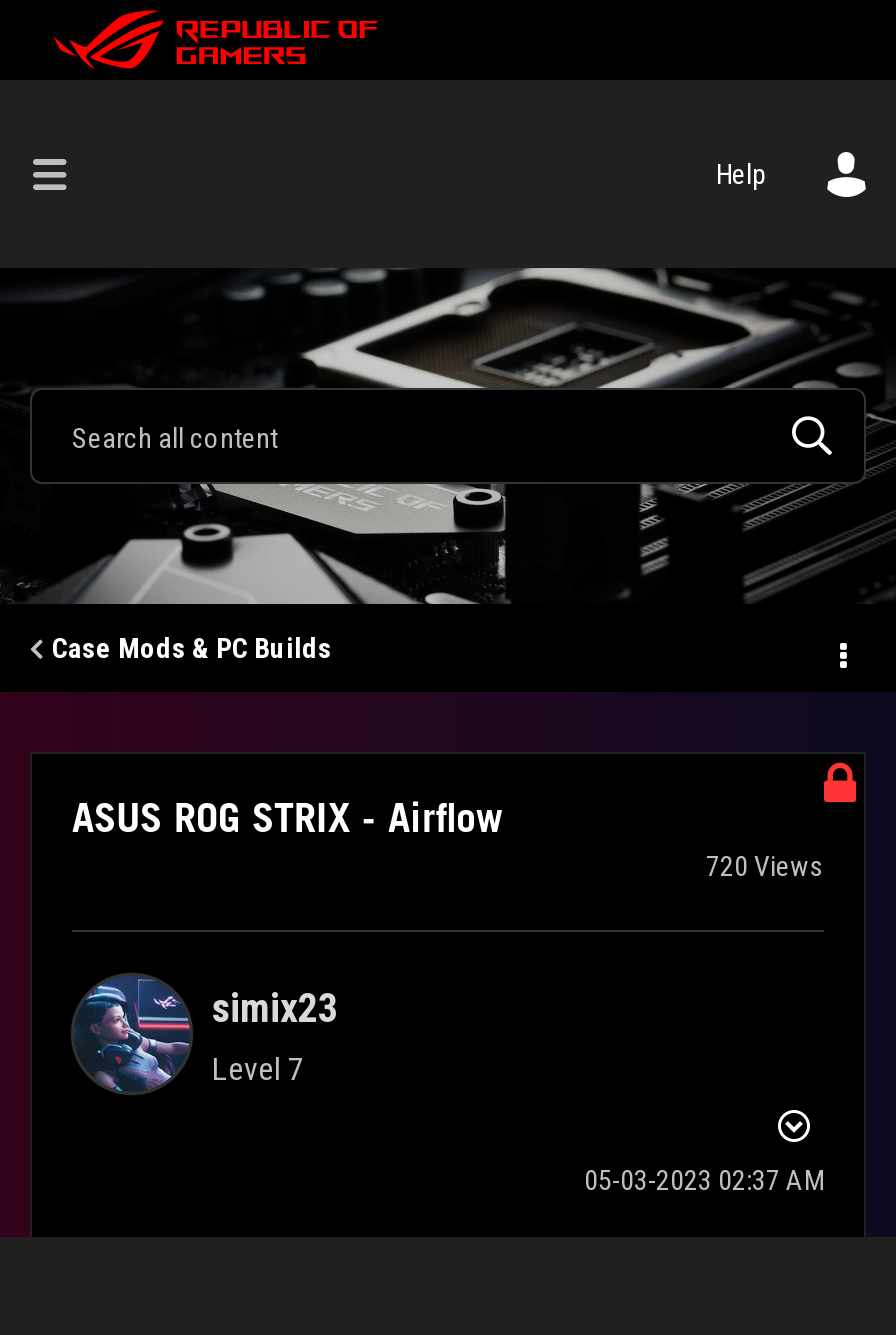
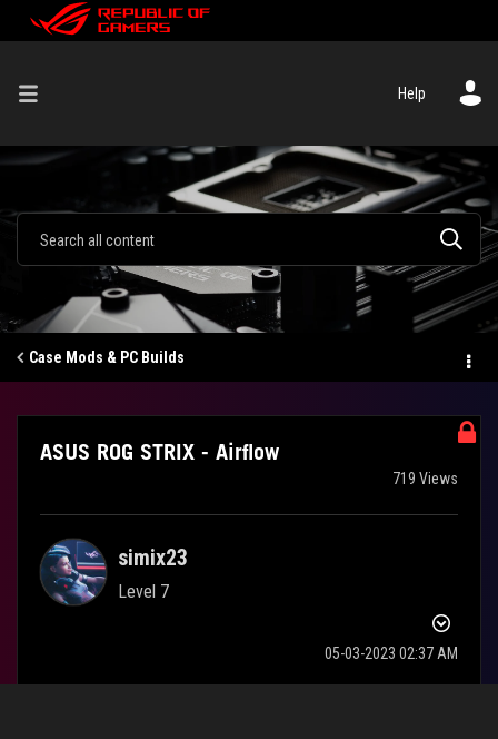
- 720 Views
+ 719 Views
